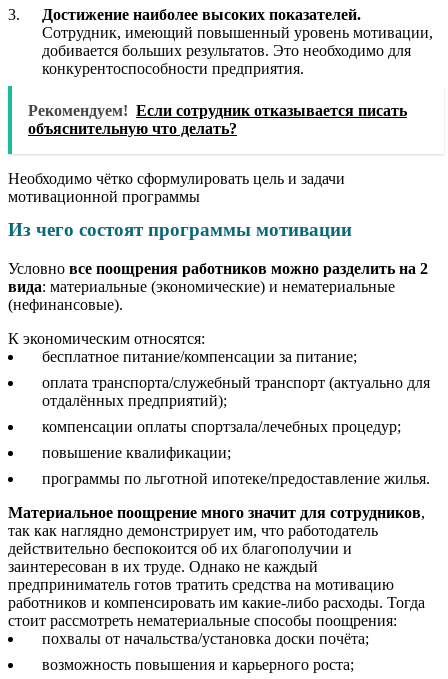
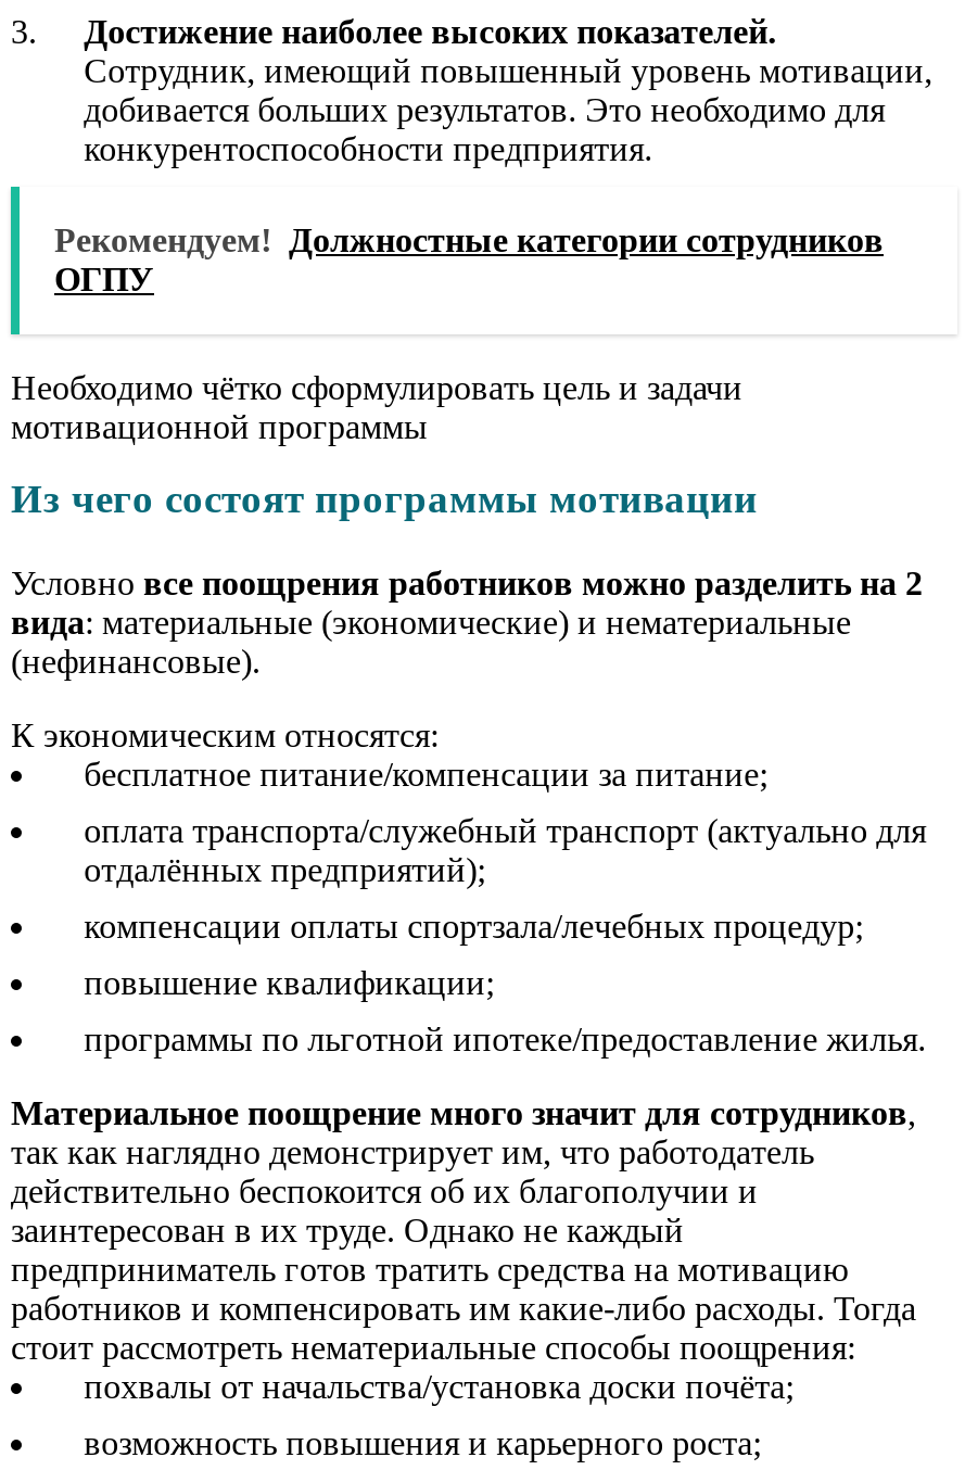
- Рекомендуем! Если сотрудник отказывается писать
- объяснительную что делать?
+ Рекомендуем! Должностные категории сотрудников
+ ОГПУ
